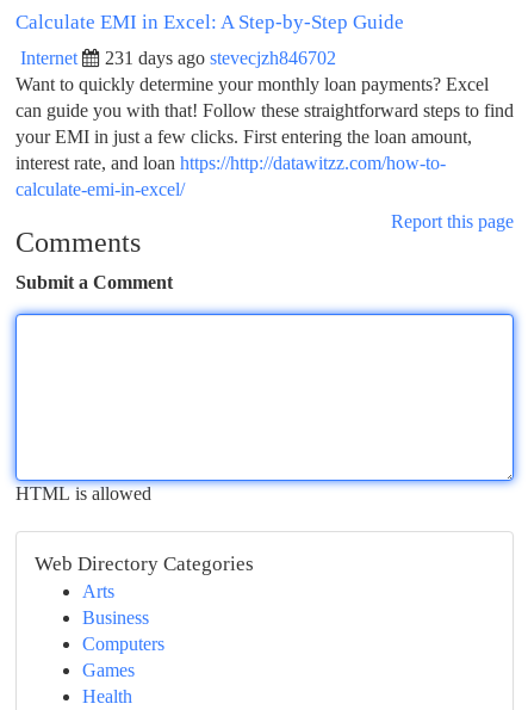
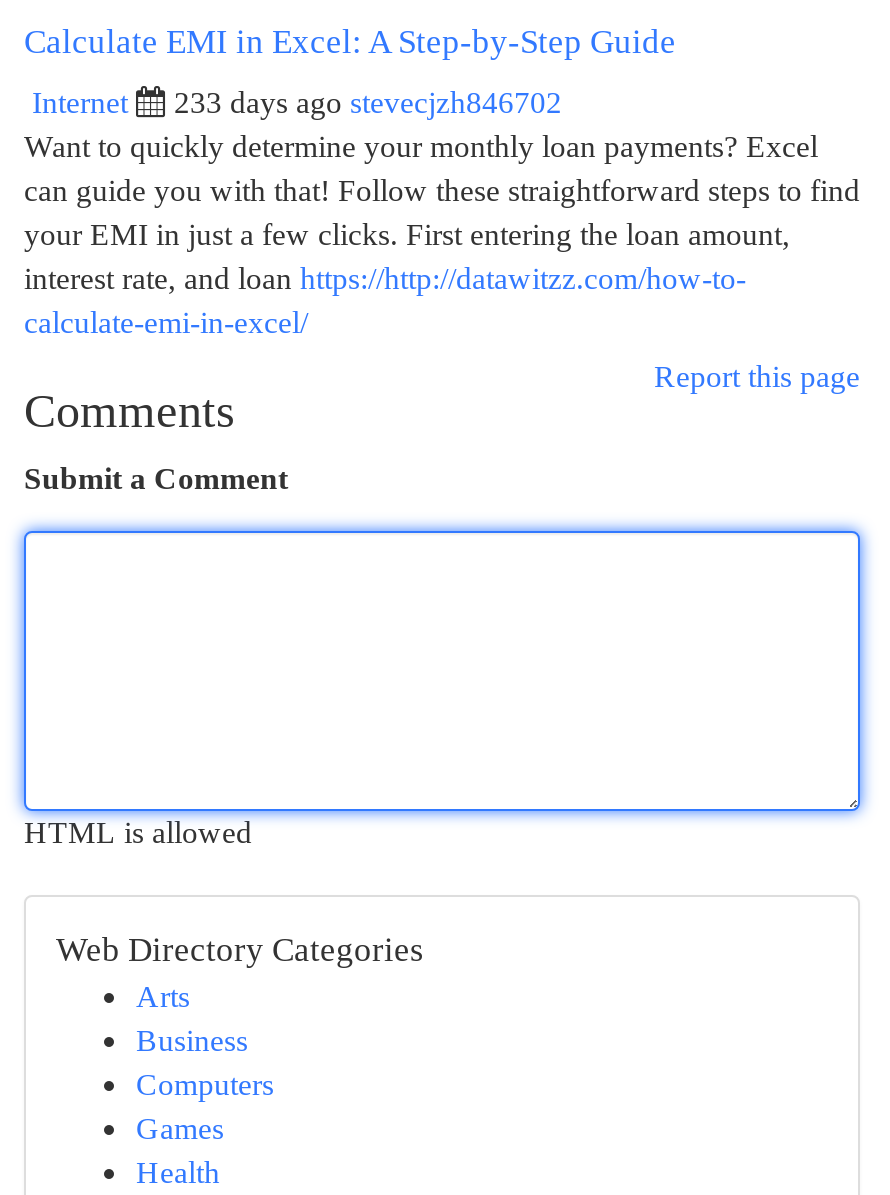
- 231 days ago stevecjzh846702
+ 233 days ago stevecjzh846702
